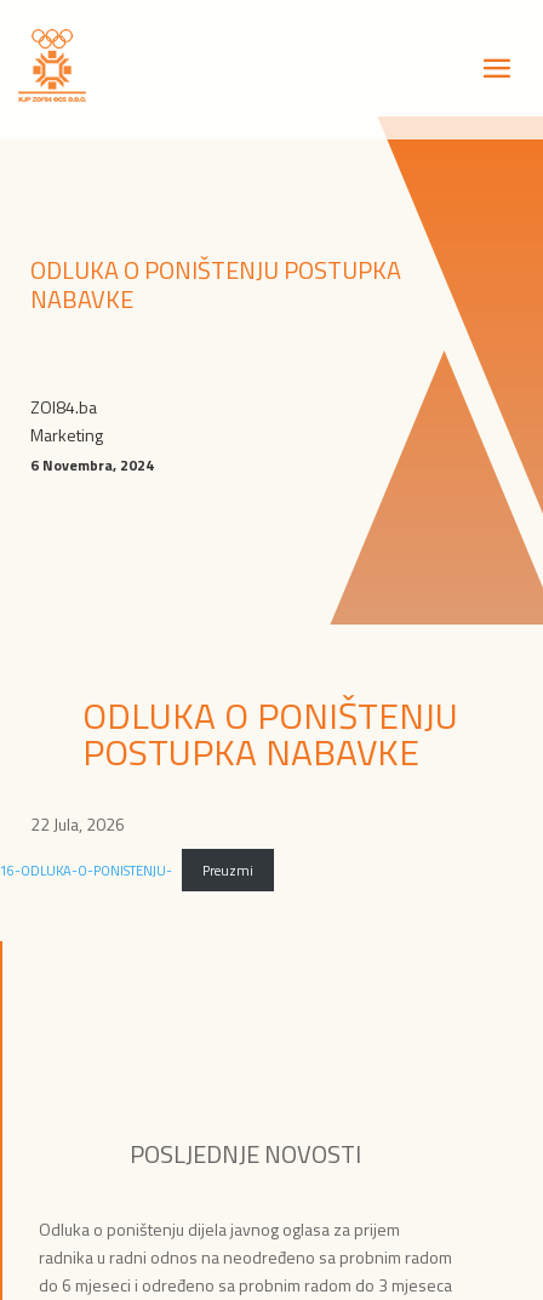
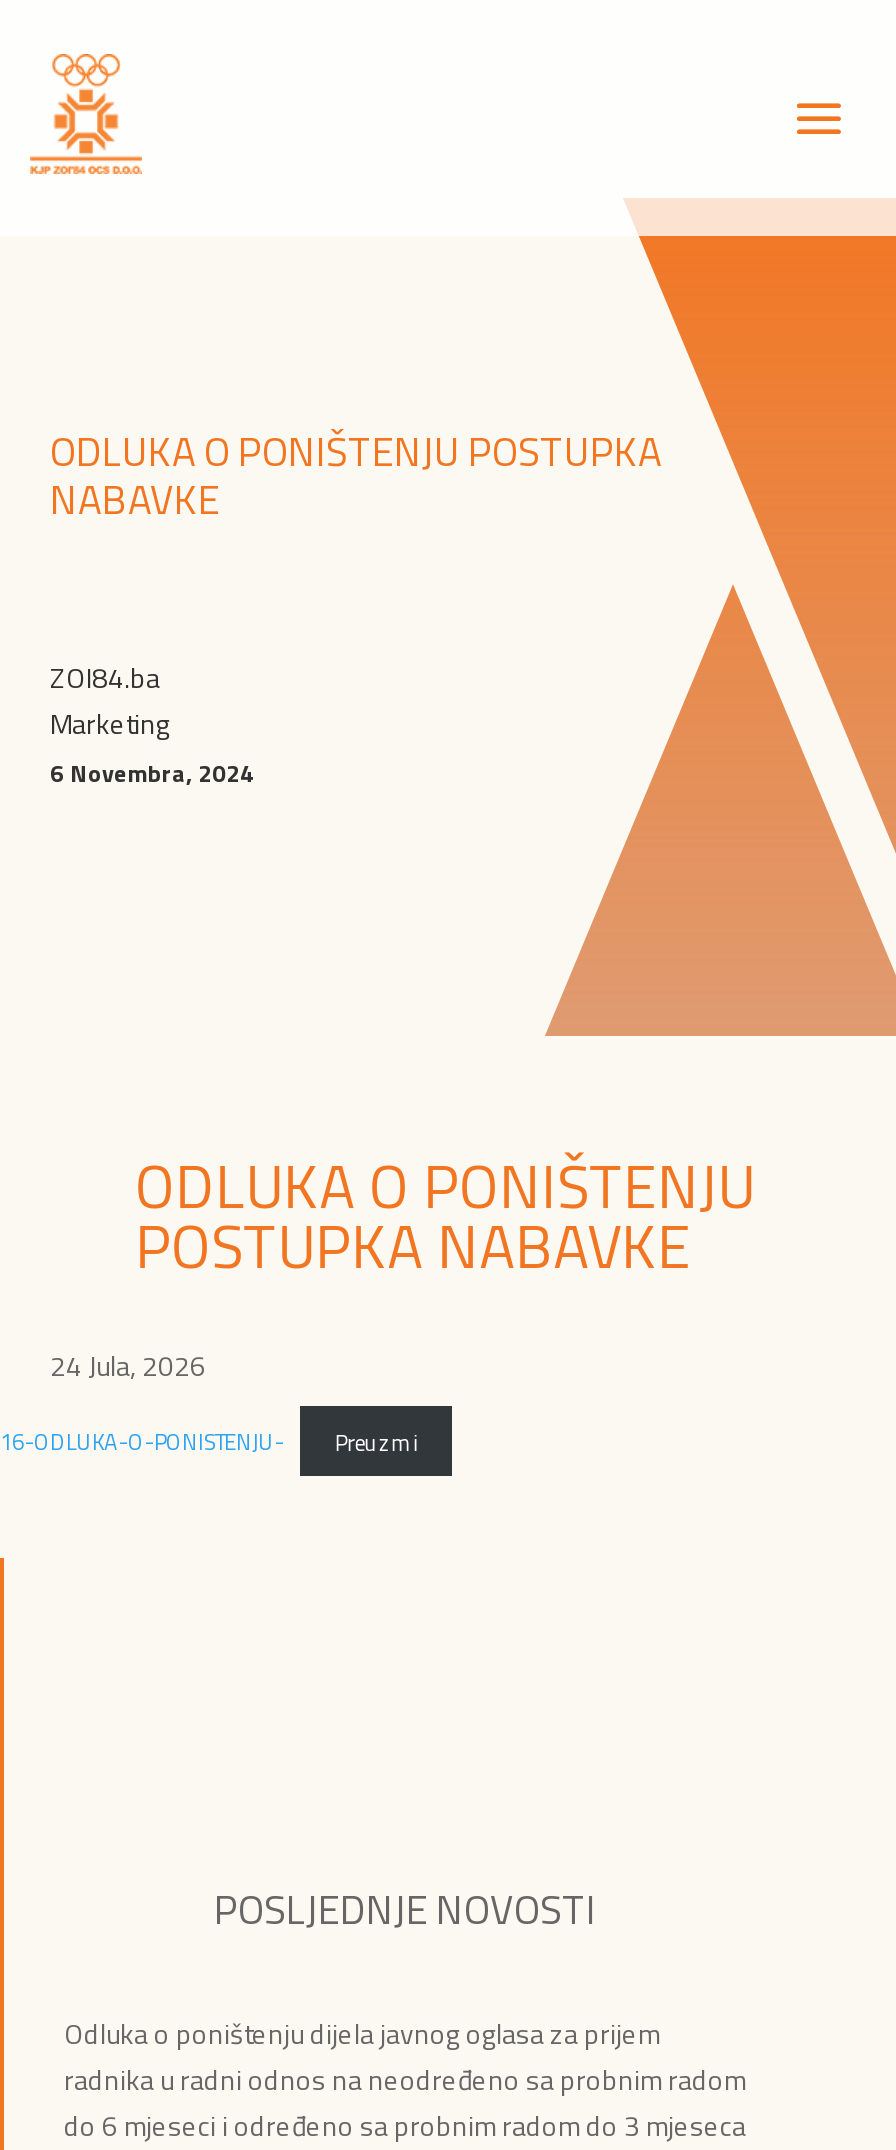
- 22 Jula, 2026
+ 24 Jula, 2026
